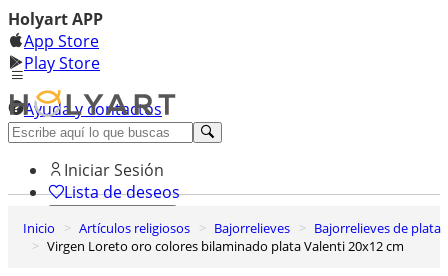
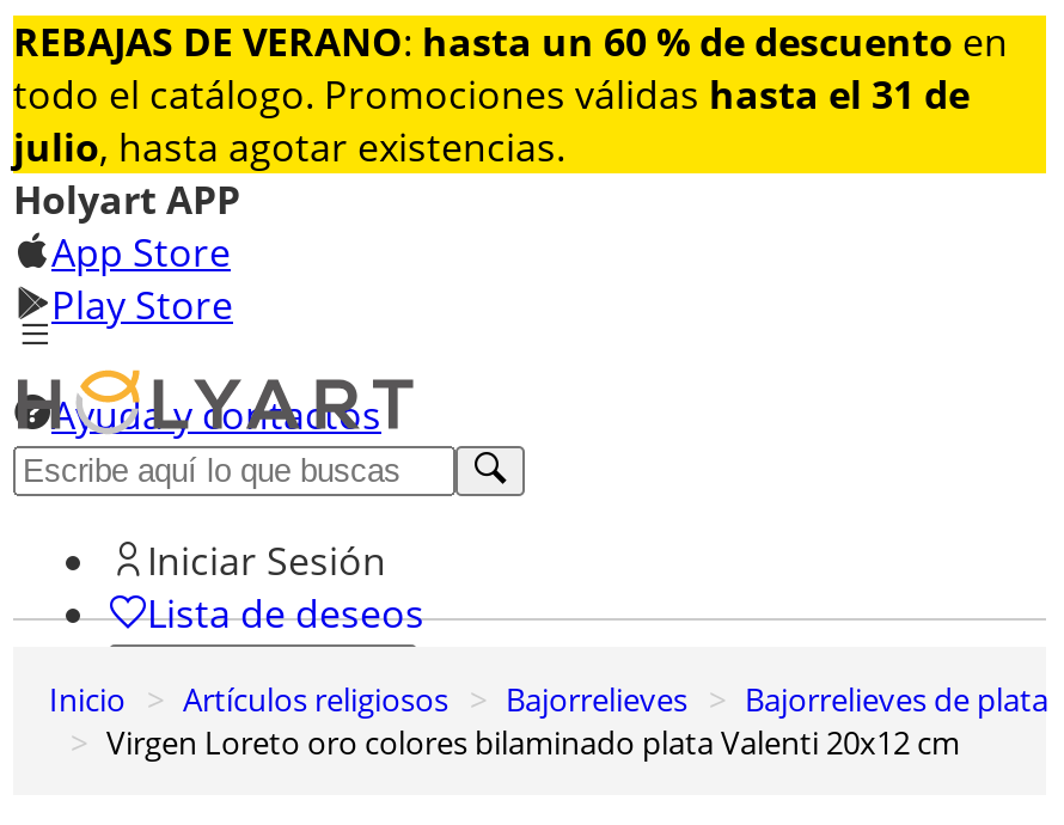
+ [image]
+ REBAJAS DE VERANO: hasta un 60 % de descuento en
+ todo el catálogo. Promociones válidas hasta el 31 de
+ julio, hasta agotar existencias.
